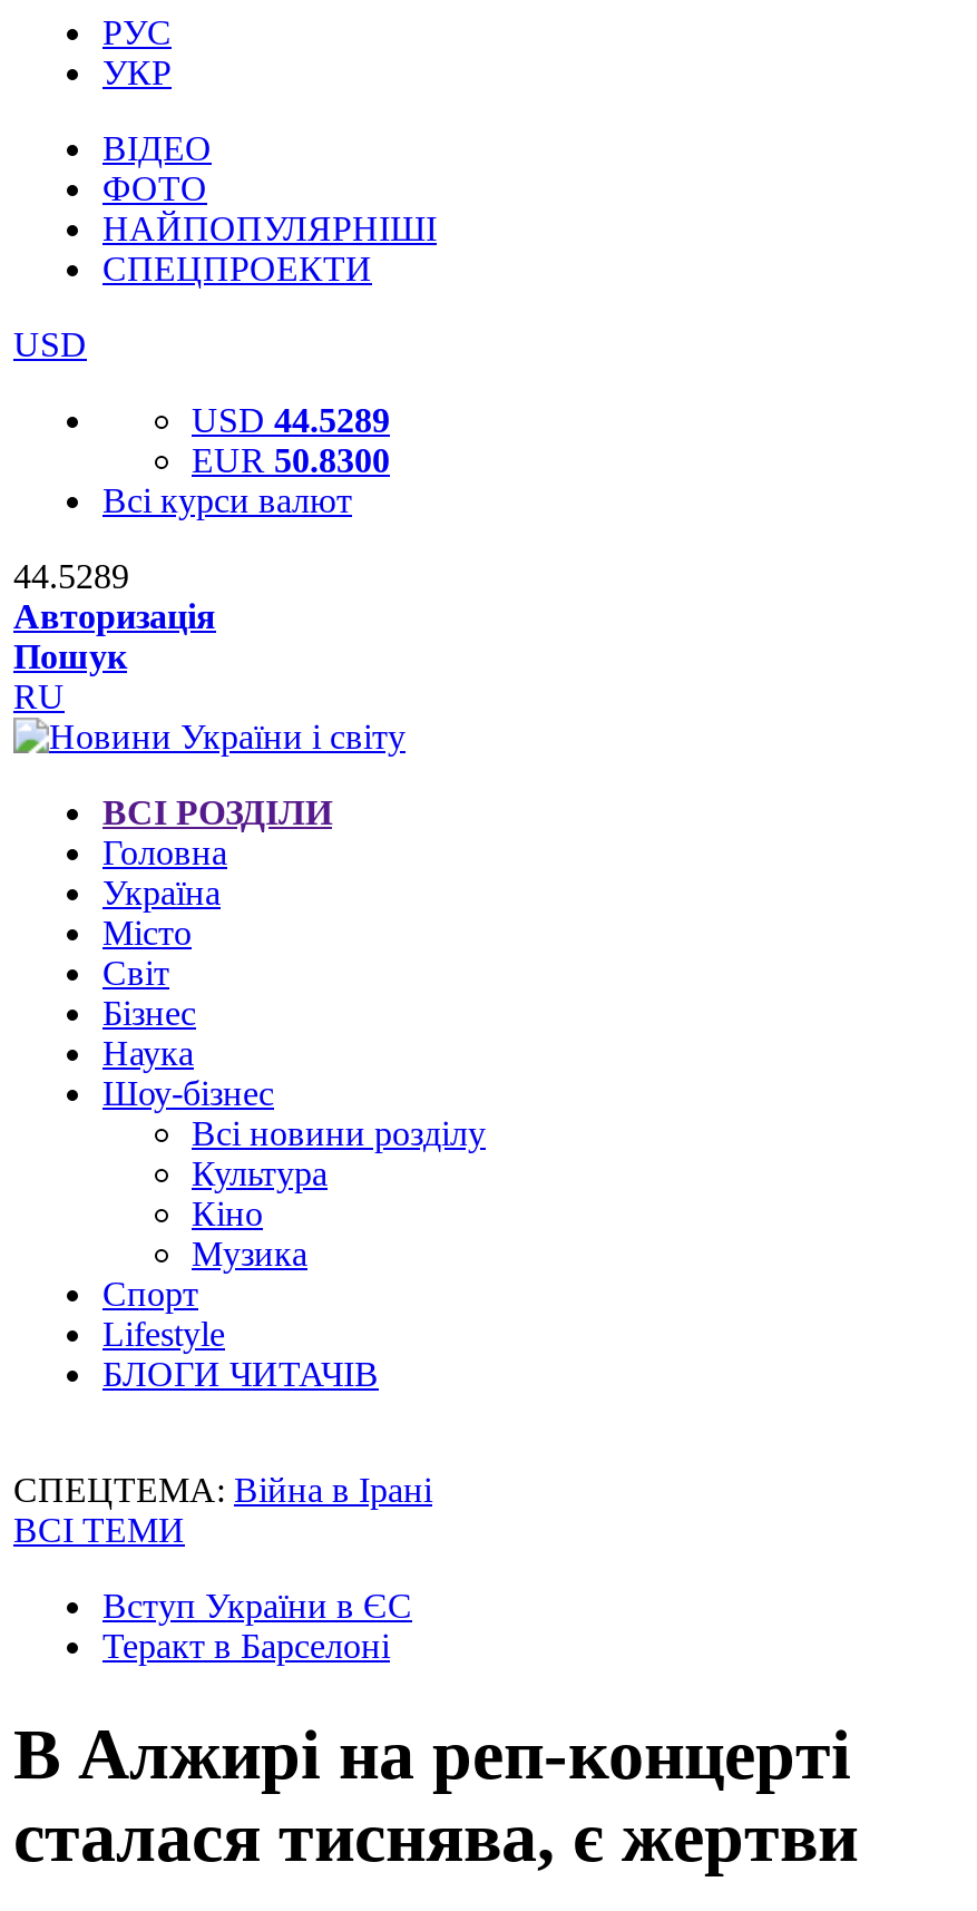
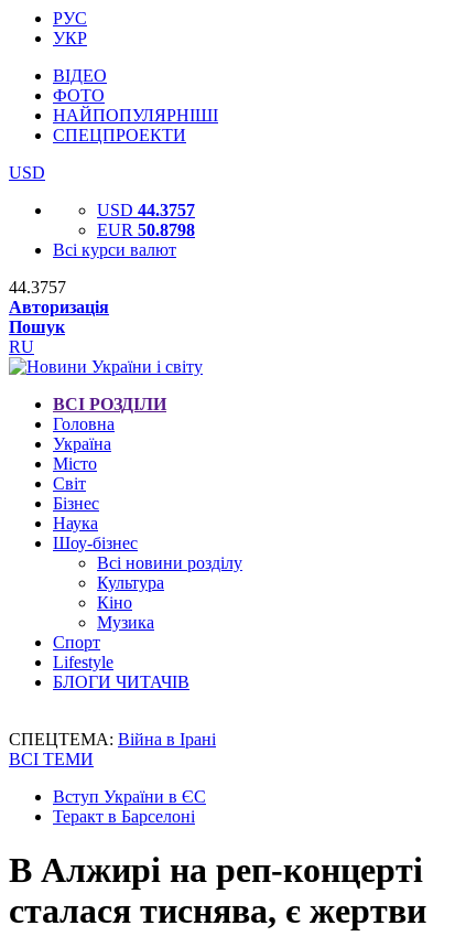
- USD 44.5289
+ USD 44.3757

- EUR 50.8300
+ EUR 50.8798

- 44.5289
+ 44.3757
